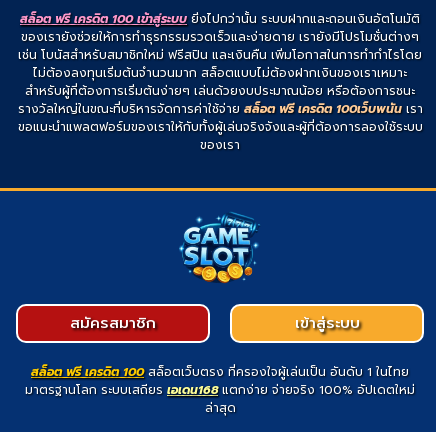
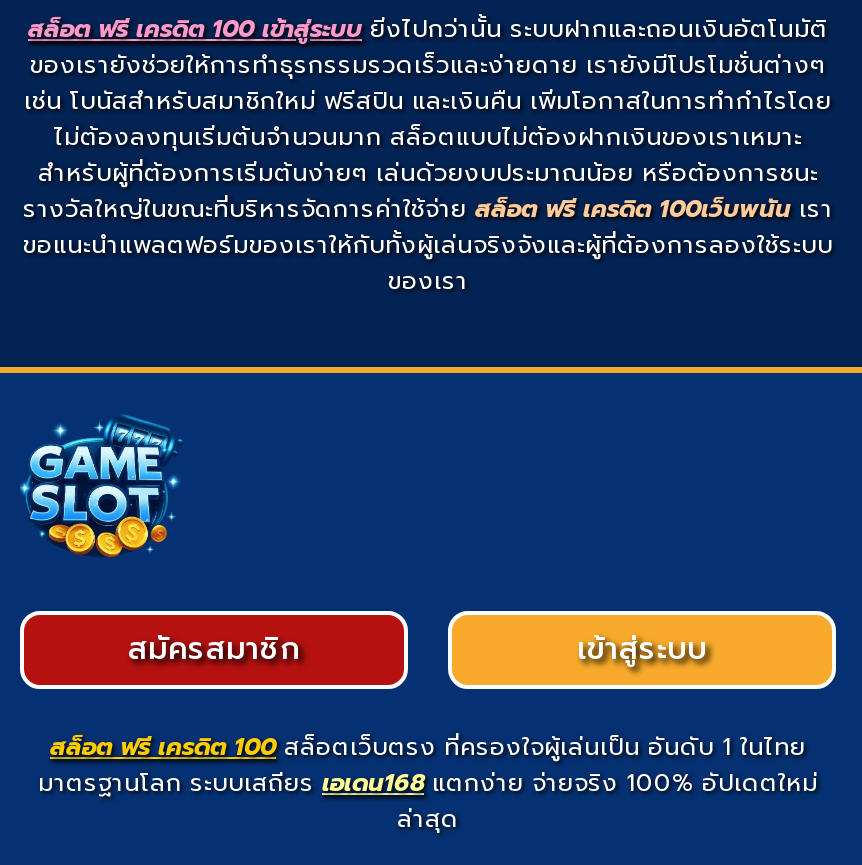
+ [image]

- [image]
